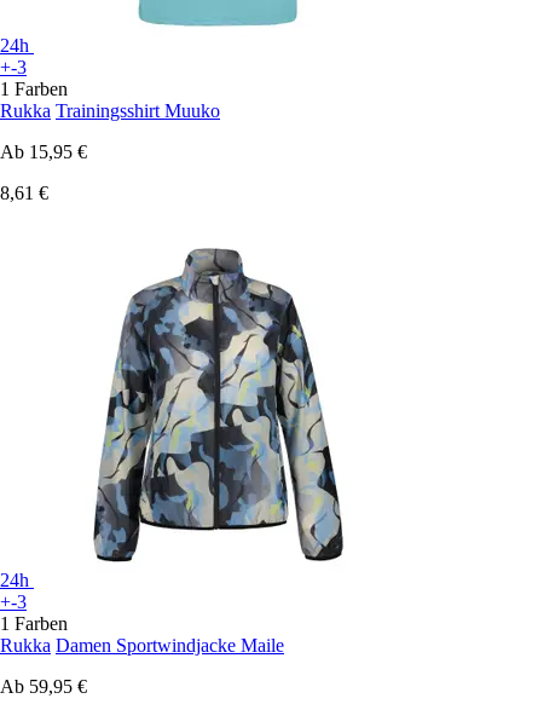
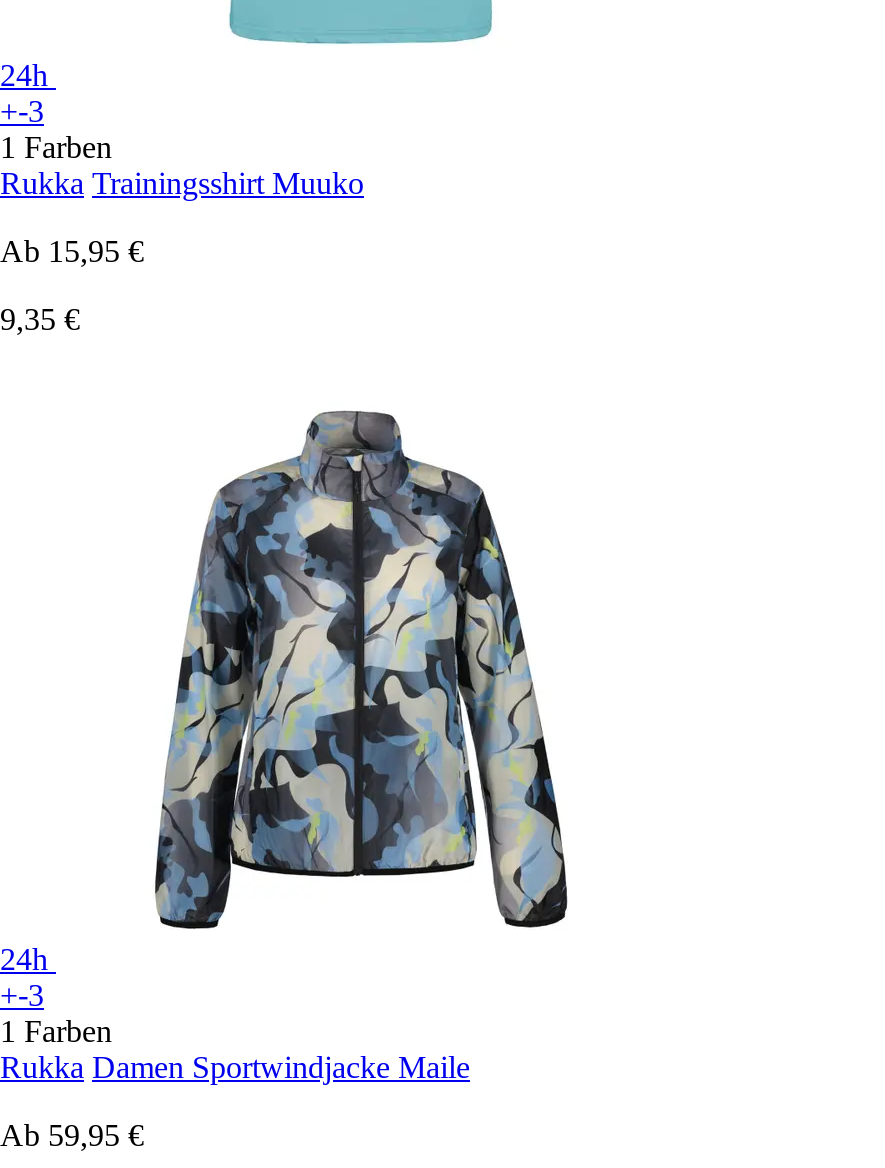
- 8,61 €
+ 9,35 €
